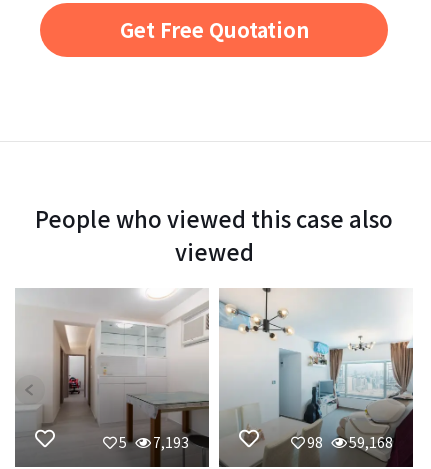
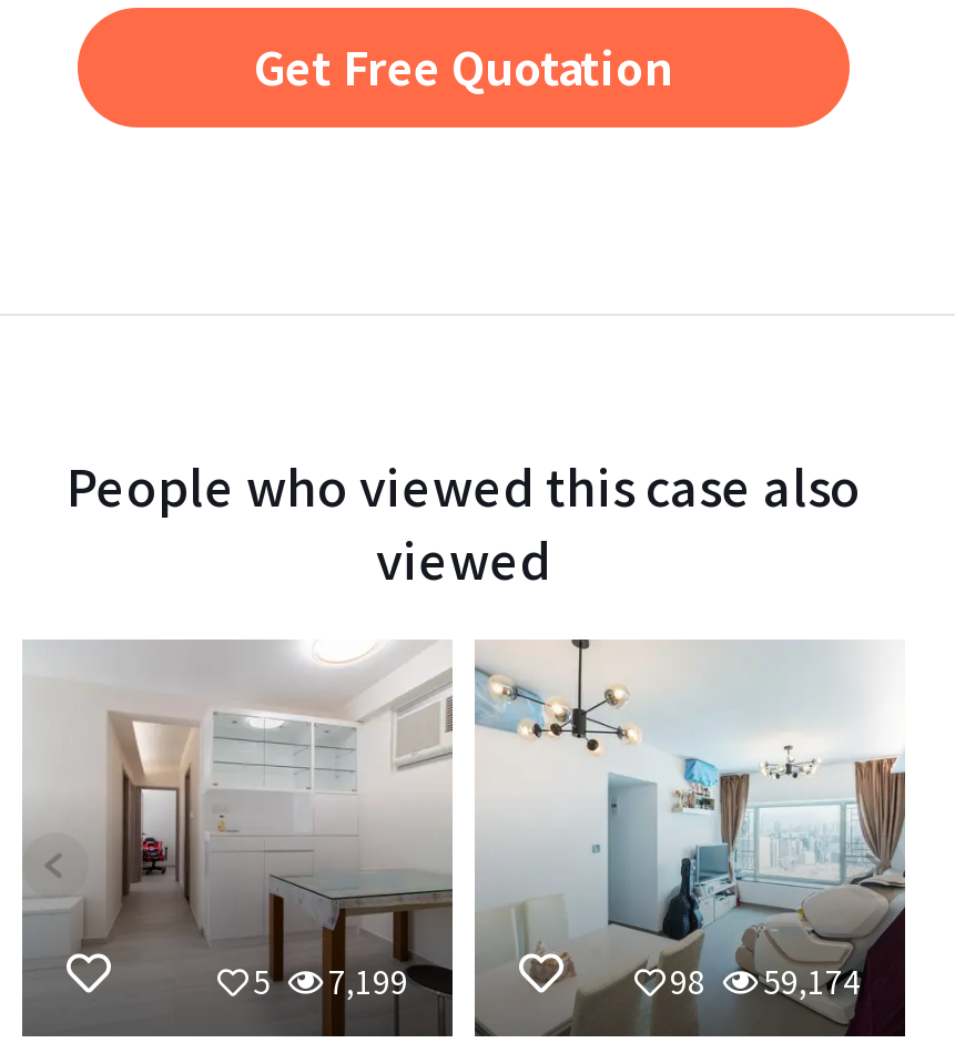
- 5 7,193
+ 5 7,199

- 98 59,168
+ 98 59,174
